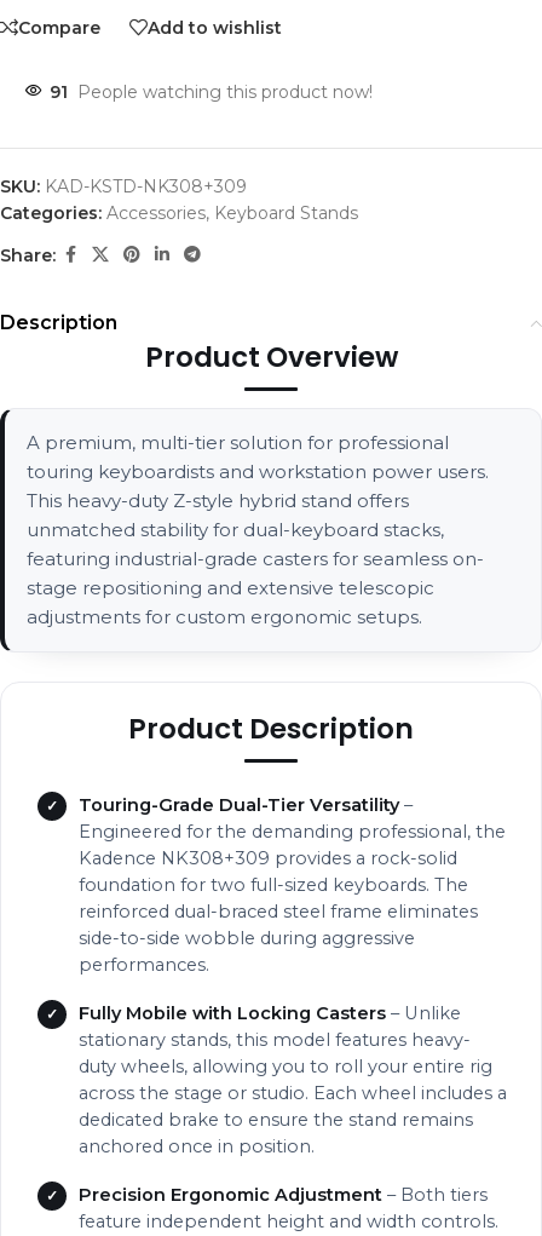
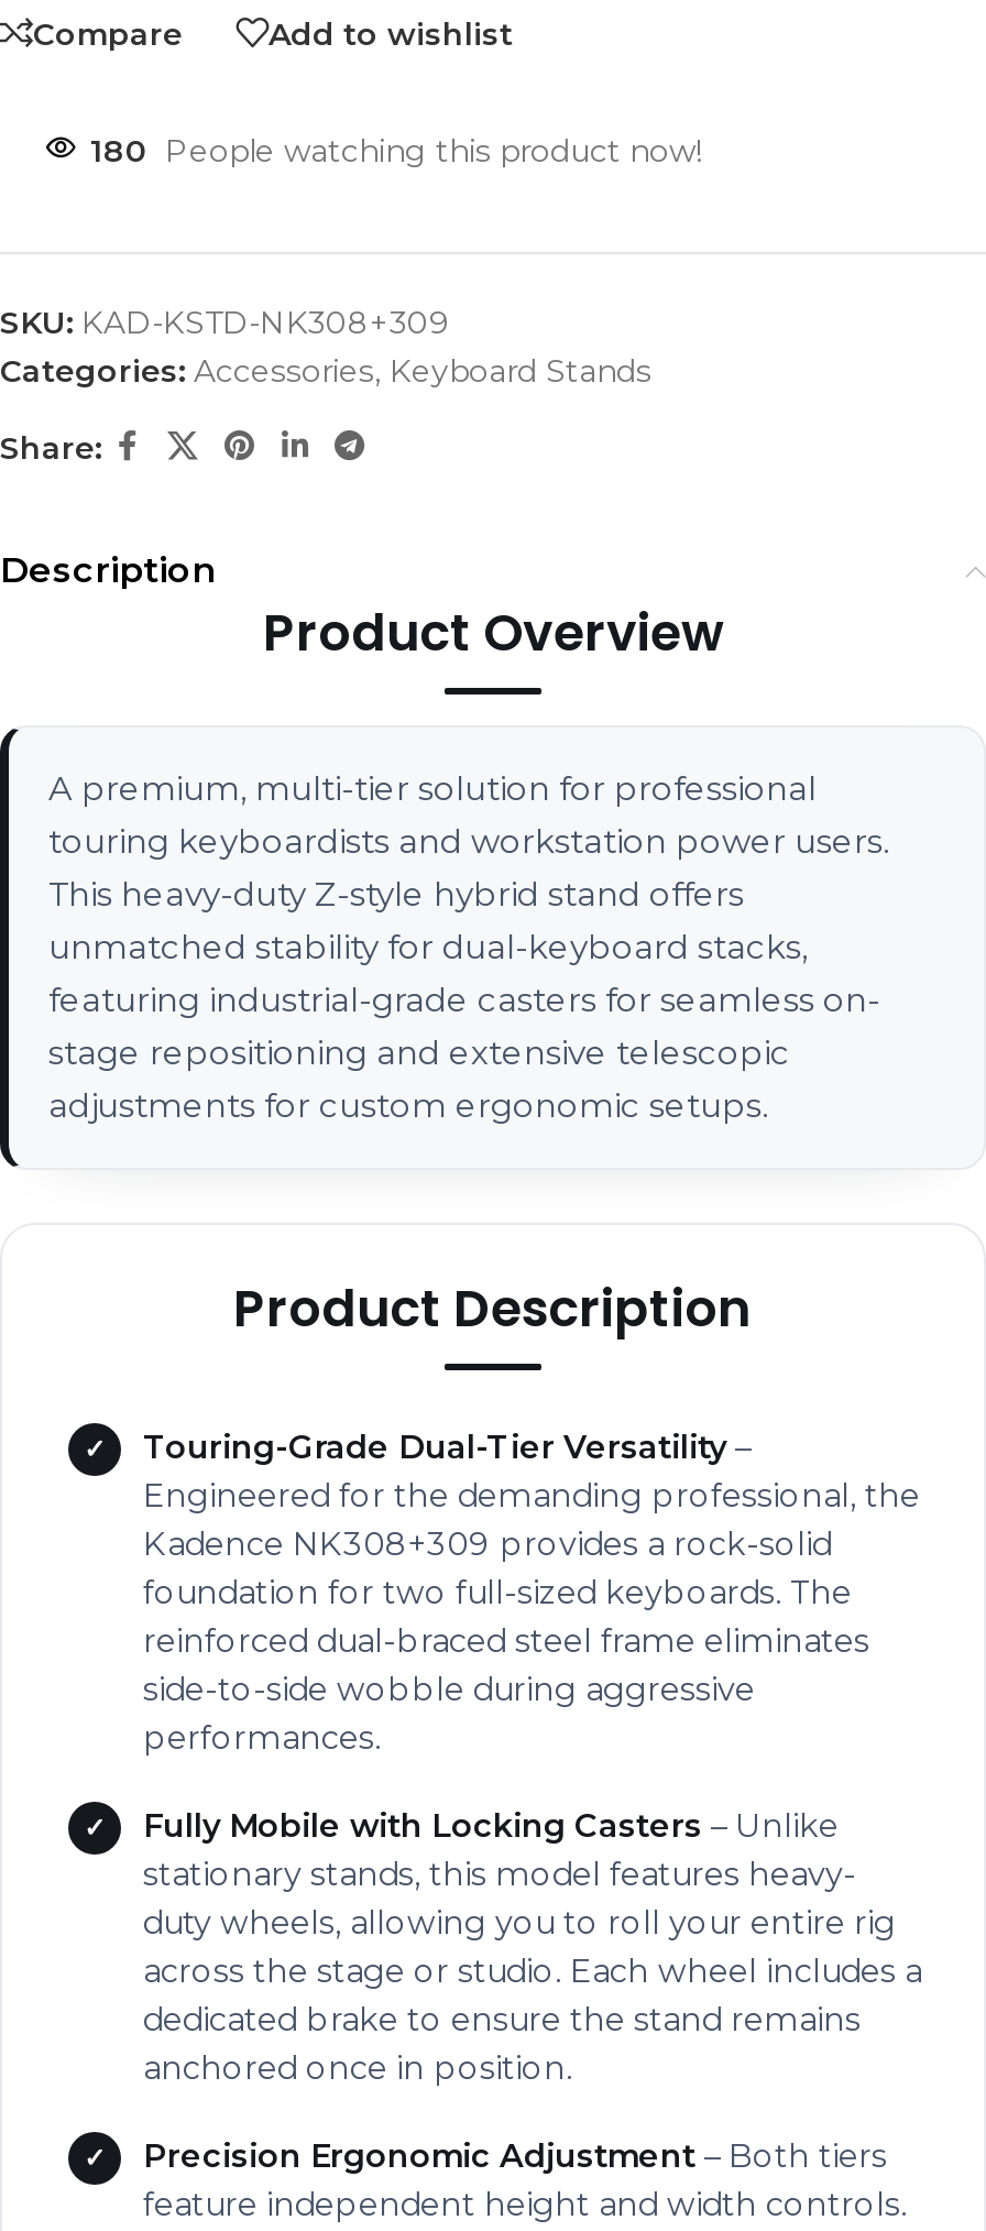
- 91 People watching this product now!
+ 180 People watching this product now!
